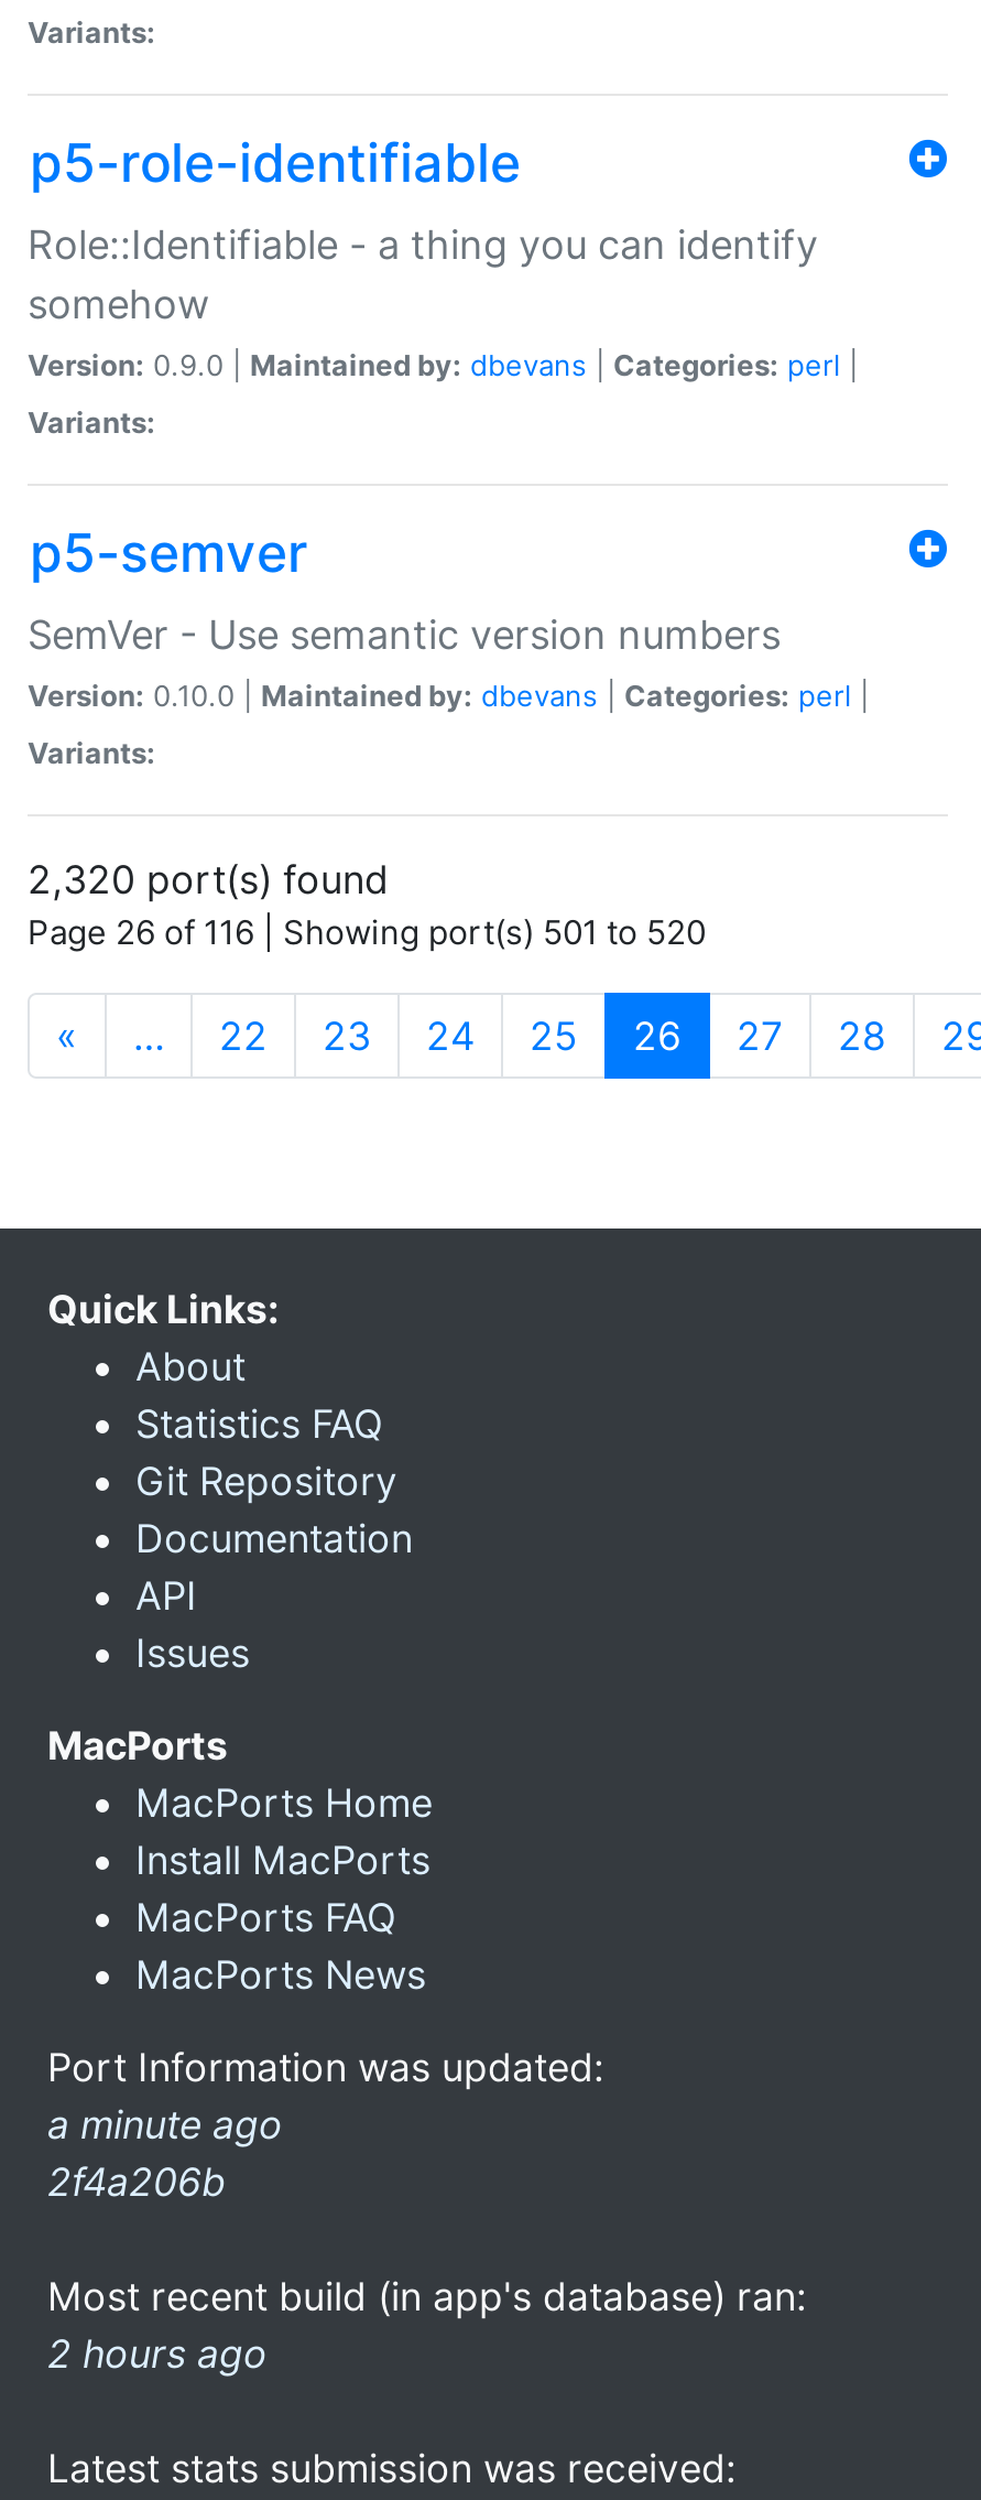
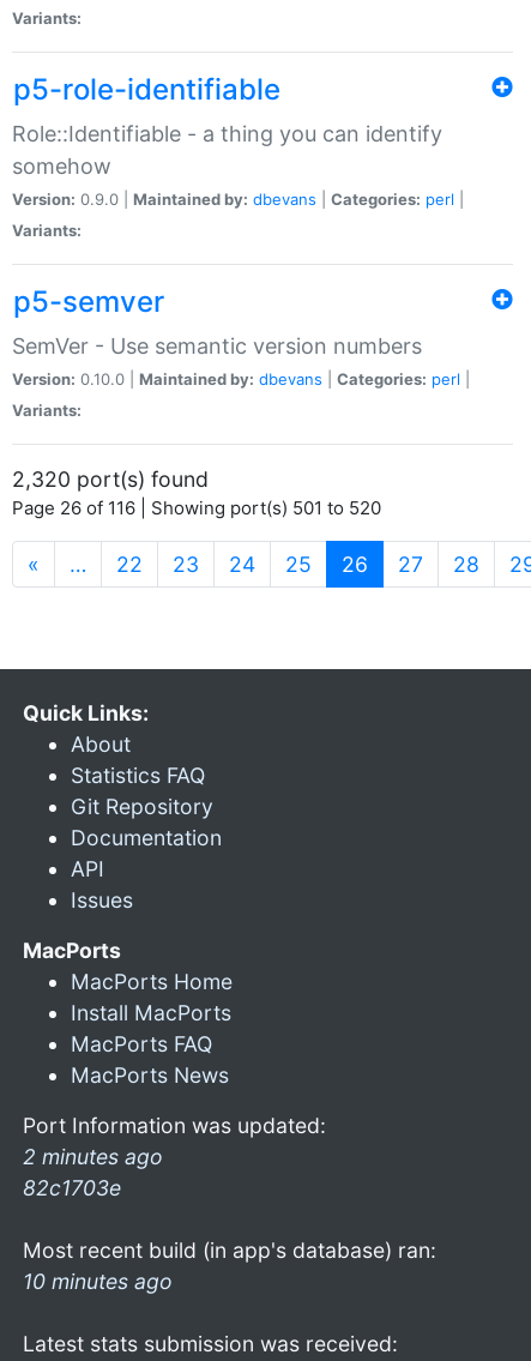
- a minute ago
- 2f4a206b
+ 2 minutes ago
+ 82c1703e

- 2 hours ago
+ 10 minutes ago
